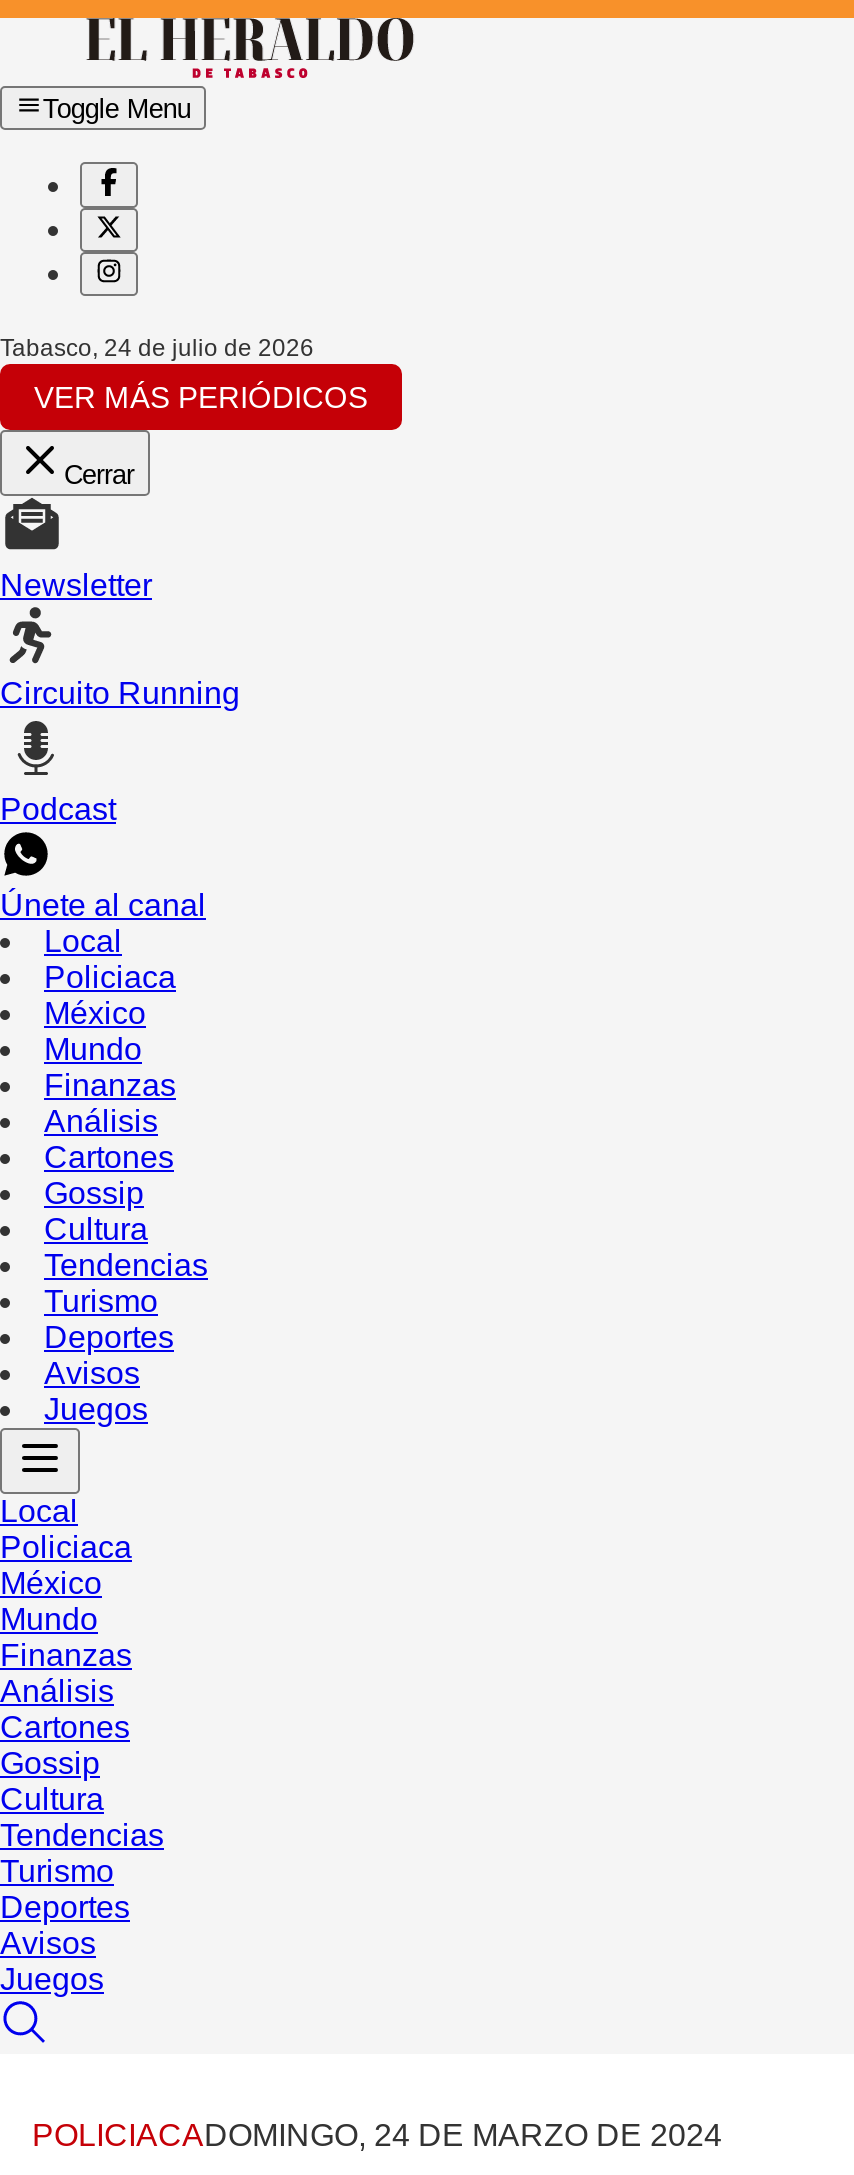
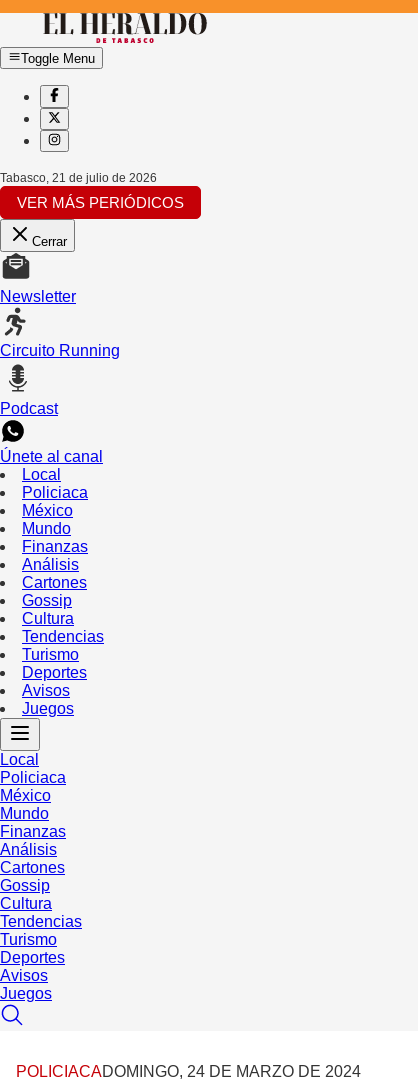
- Tabasco, 24 de julio de 2026
+ Tabasco, 21 de julio de 2026
